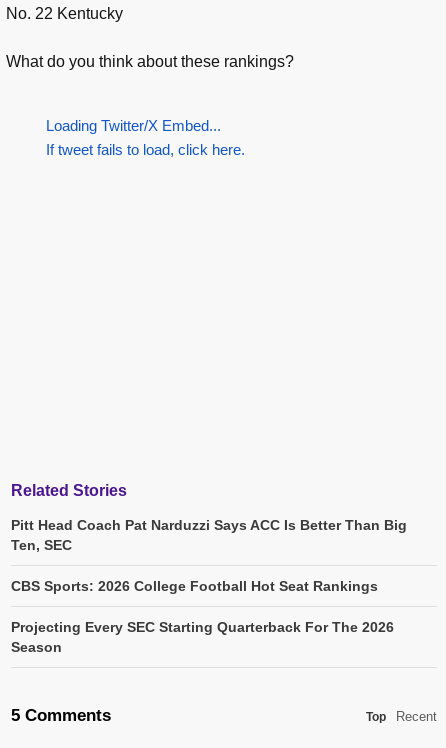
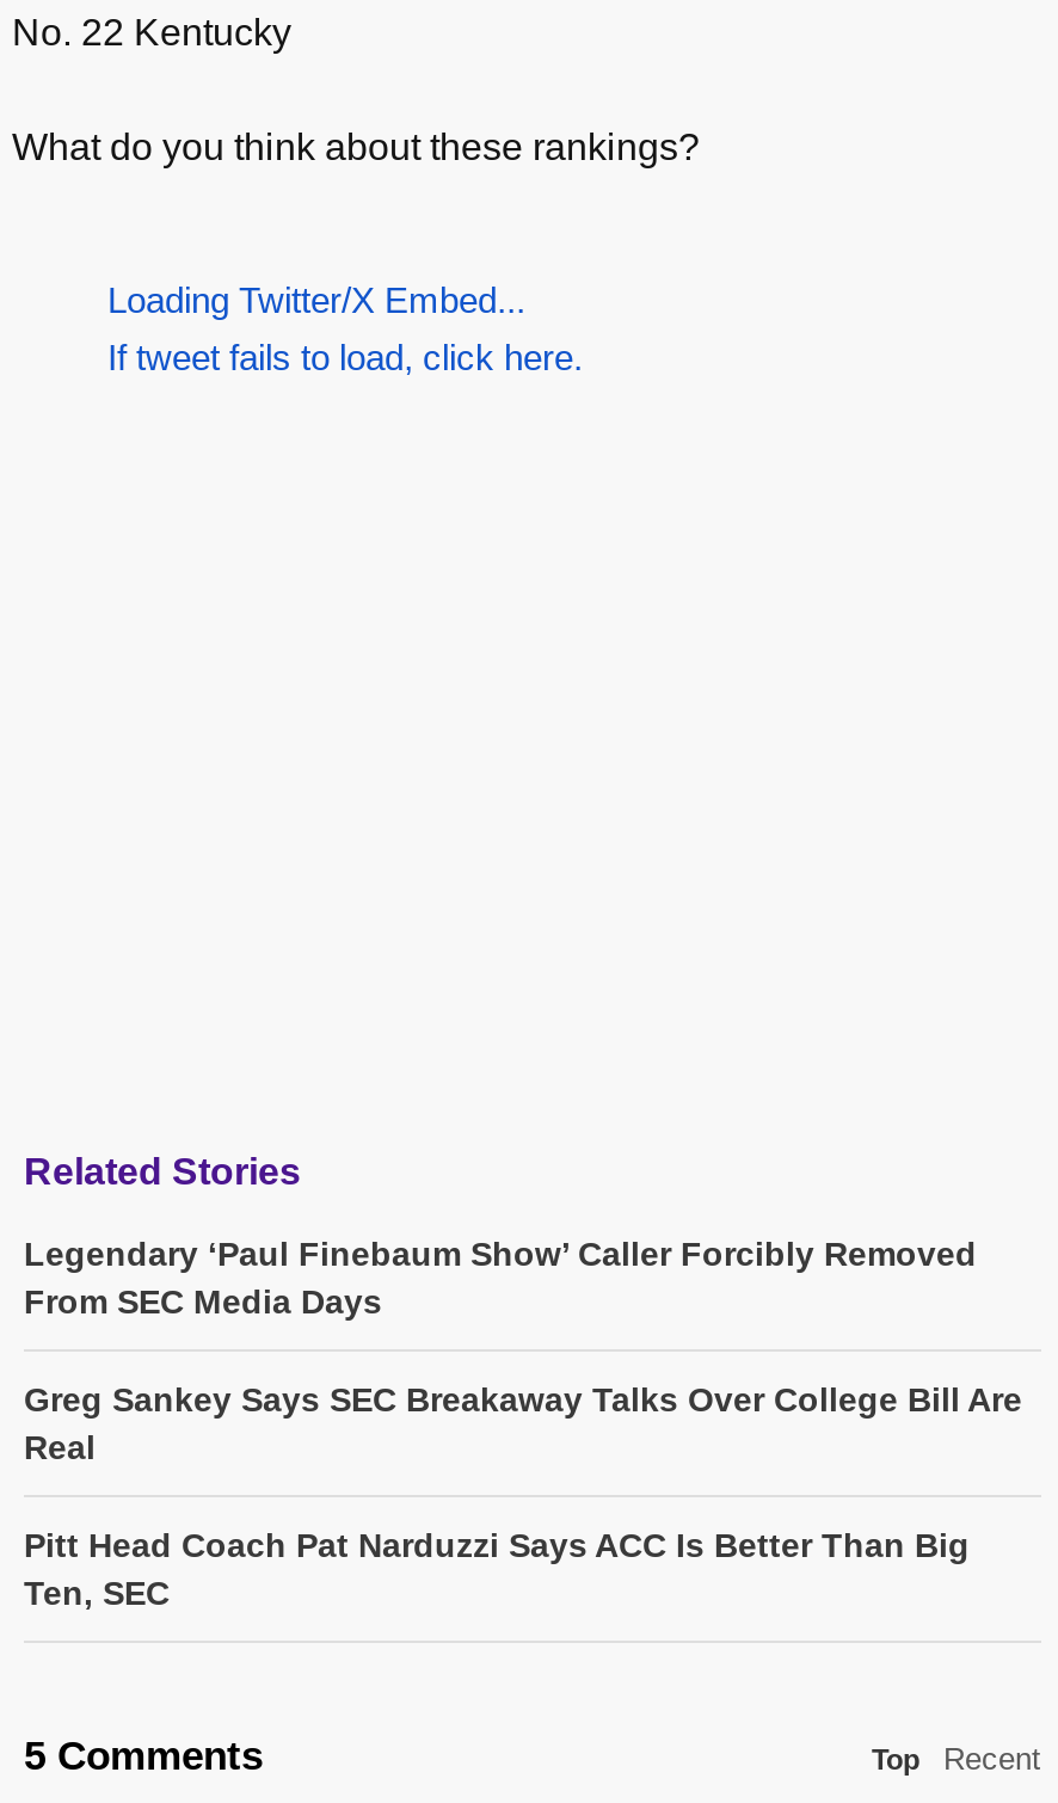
+ Legendary ‘Paul Finebaum Show’ Caller Forcibly Removed
+ From SEC Media Days
+ Greg Sankey Says SEC Breakaway Talks Over College Bill Are
+ Real

moved down: Pitt Head Coach Pat Narduzzi Says ACC Is Better Than Big | Ten, SEC

- CBS Sports: 2026 College Football Hot Seat Rankings
- Projecting Every SEC Starting Quarterback For The 2026
- Season
